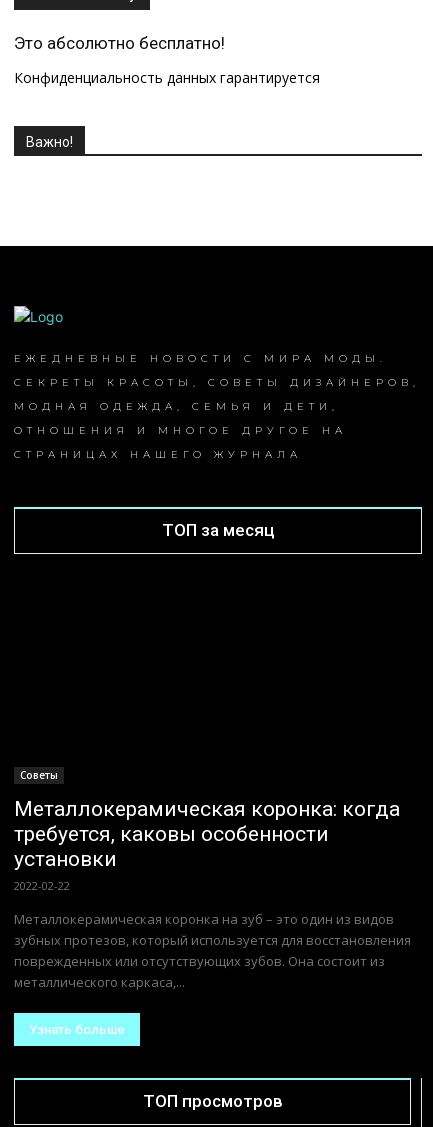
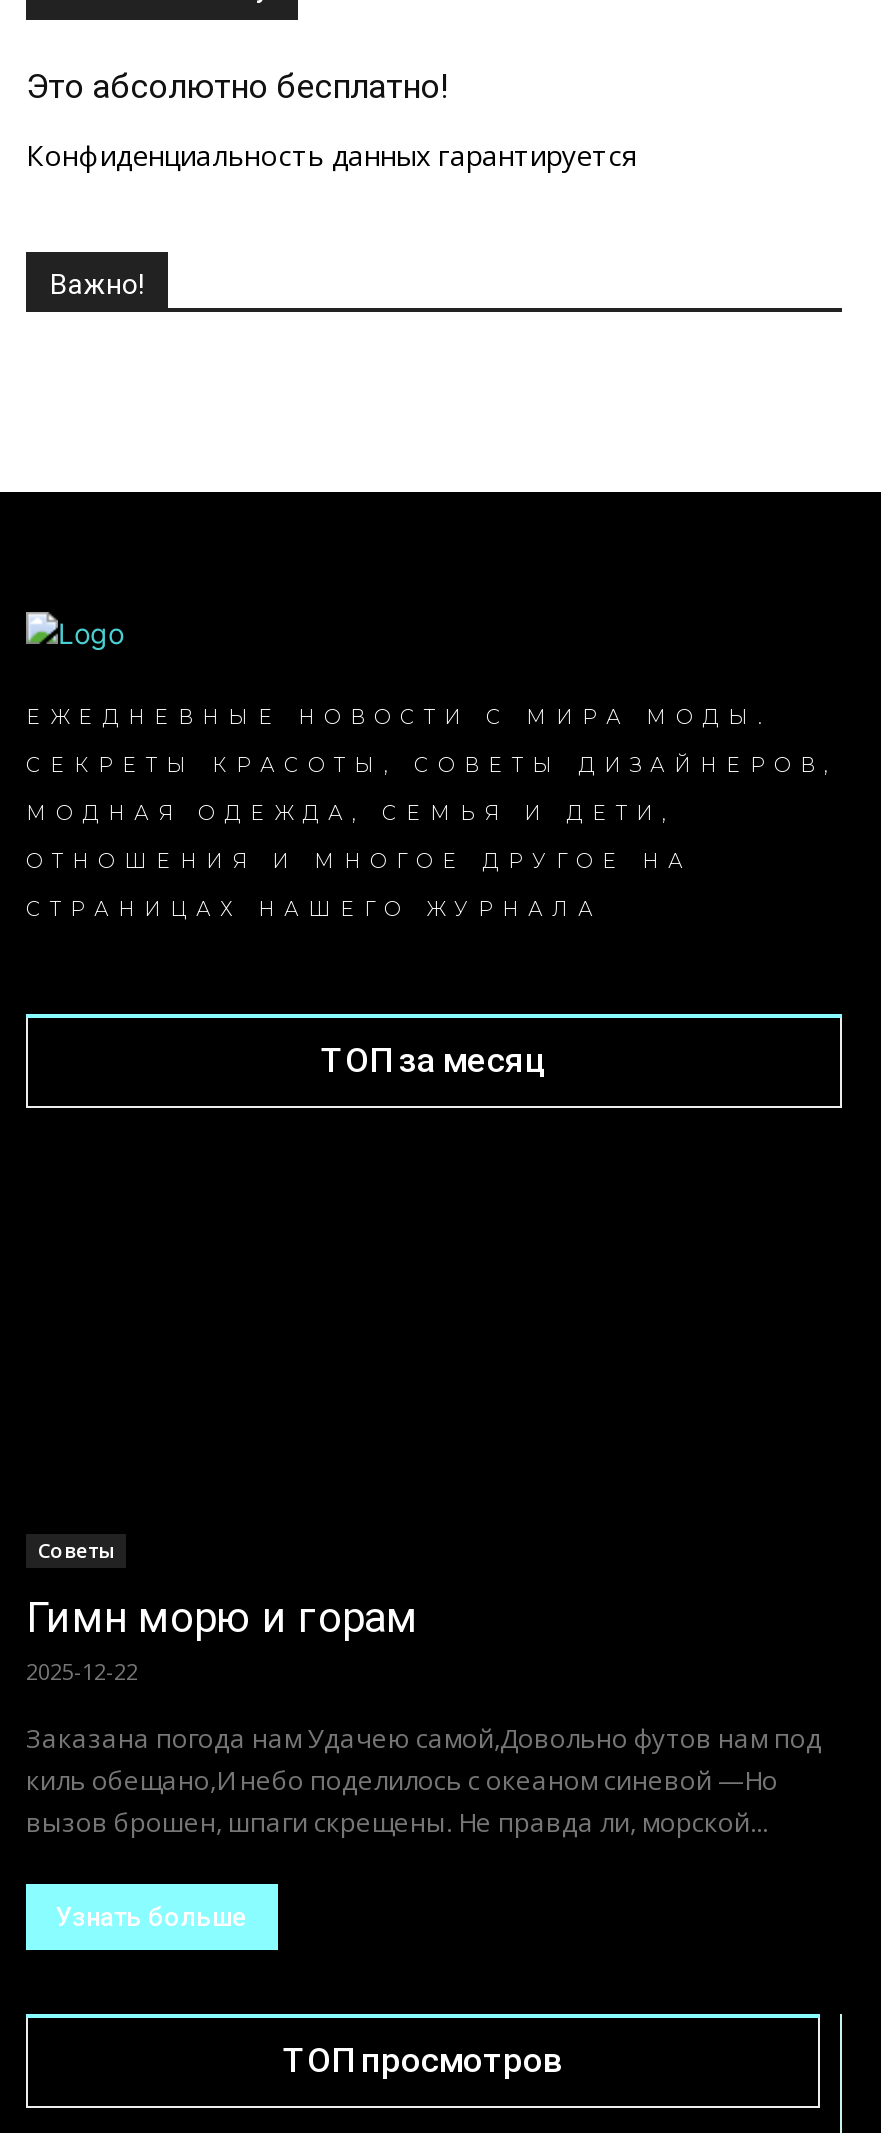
- Металлокерамическая коронка: когда
- требуется, каковы особенности
- установки
- 2022-02-22
+ Гимн морю и горам
+ 2025-12-22

- Металлокерамическая коронка на зуб – это один из видов
- зубных протезов, который используется для восстановления
- поврежденных или отсутствующих зубов. Она состоит из
- металлического каркаса,...
+ Заказана погода нам Удачею самой,Довольно футов нам под
+ киль обещано,И небо поделилось с океаном синевой —Но
+ вызов брошен, шпаги скрещены. Не правда ли, морской...
